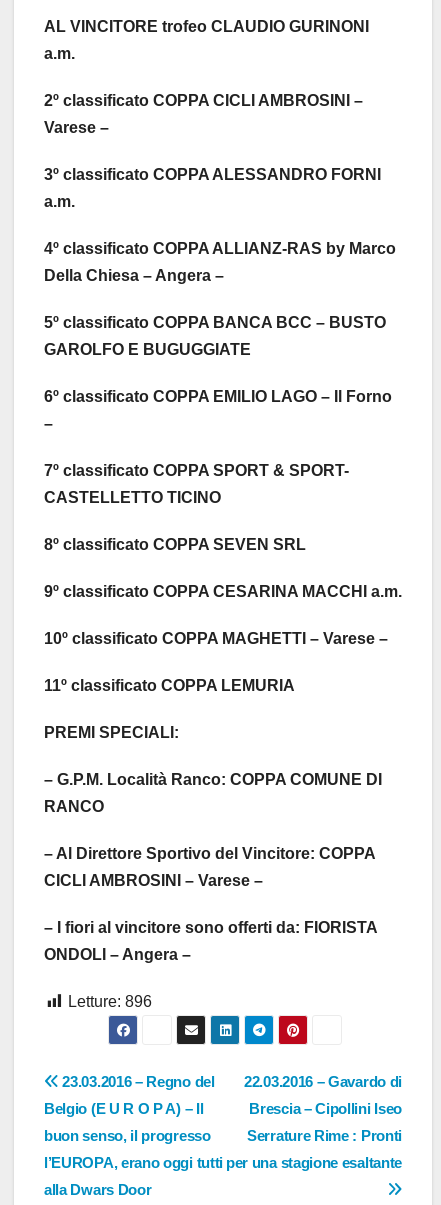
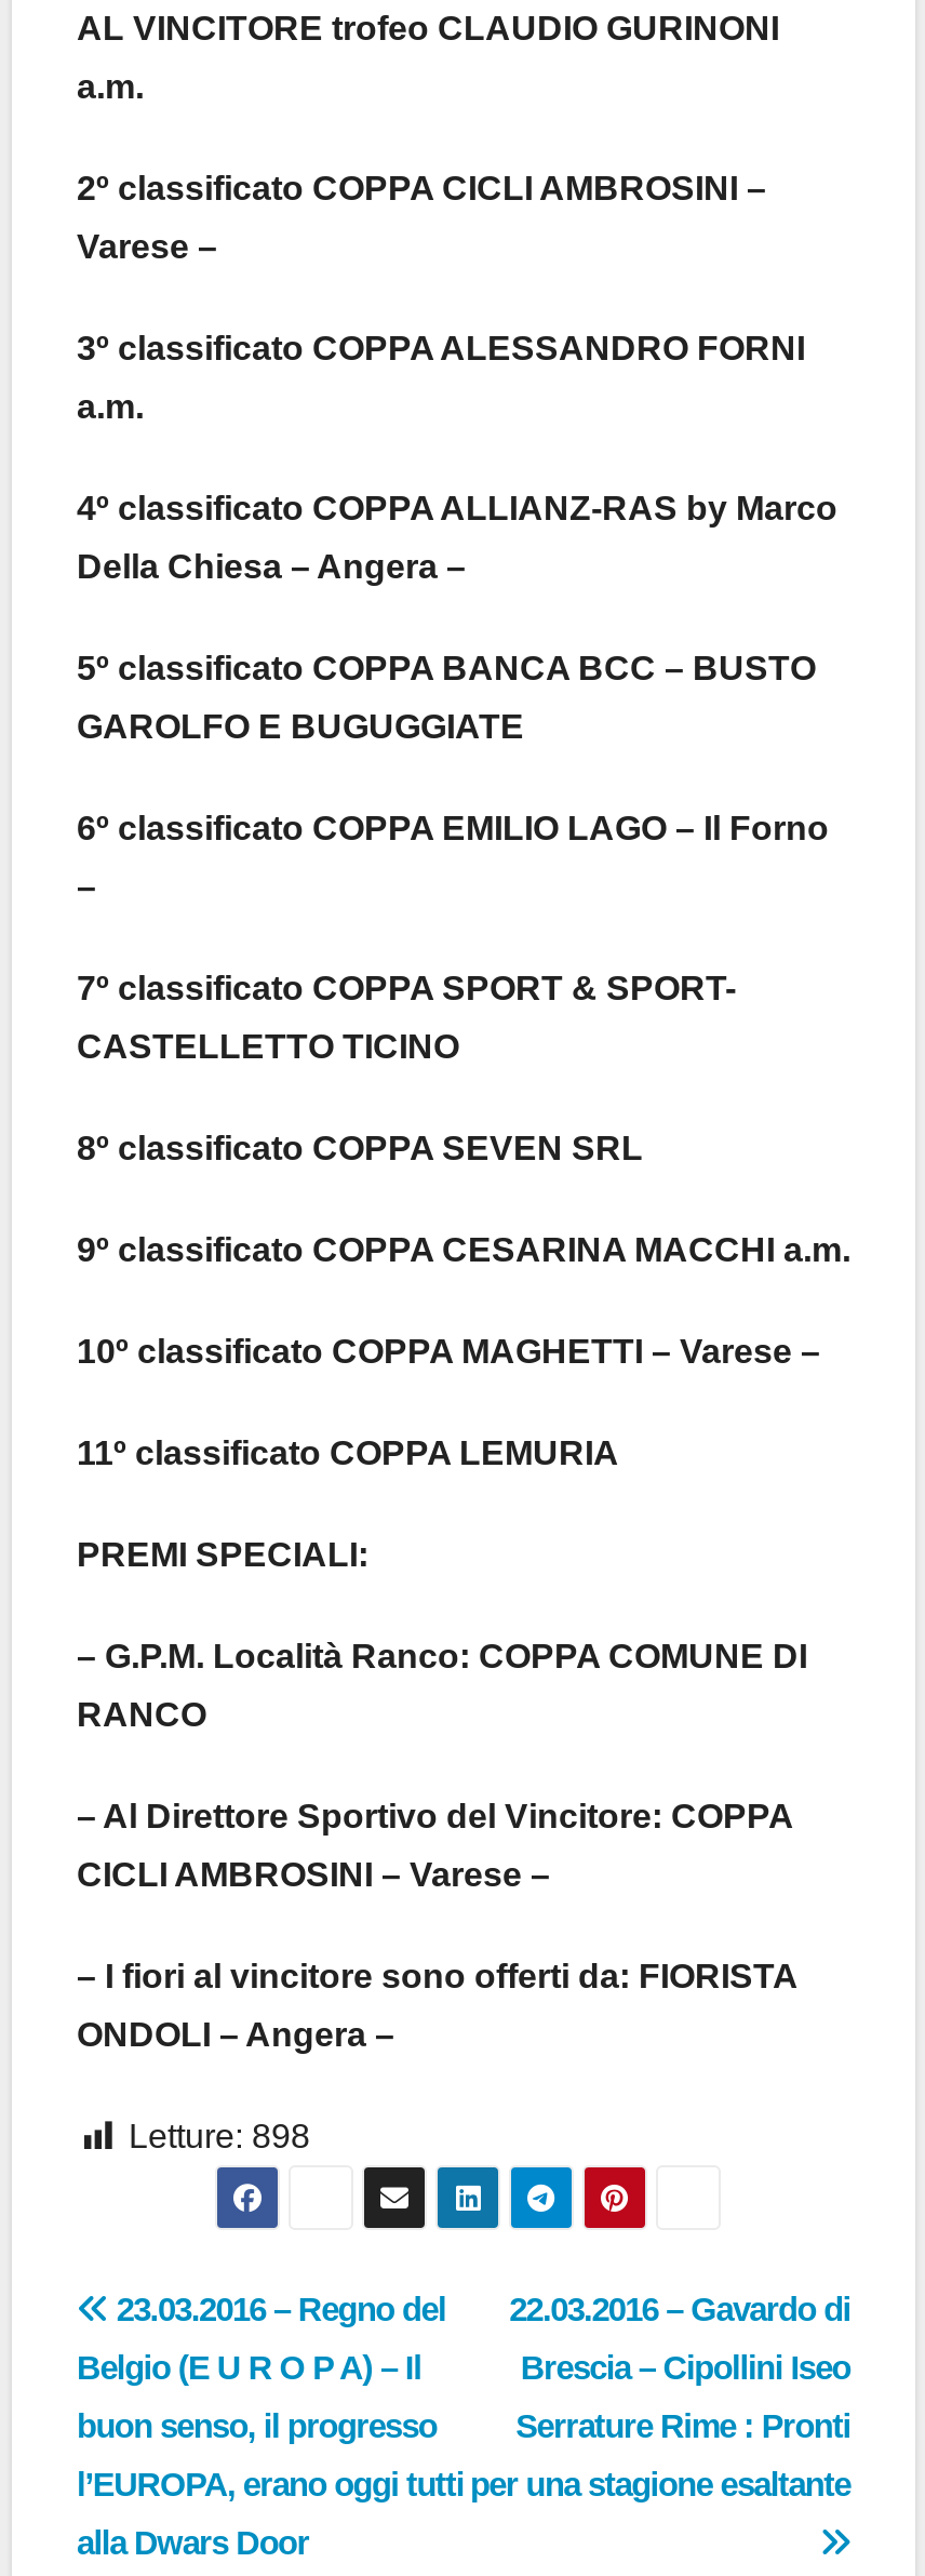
- Letture: 896
+ Letture: 898
